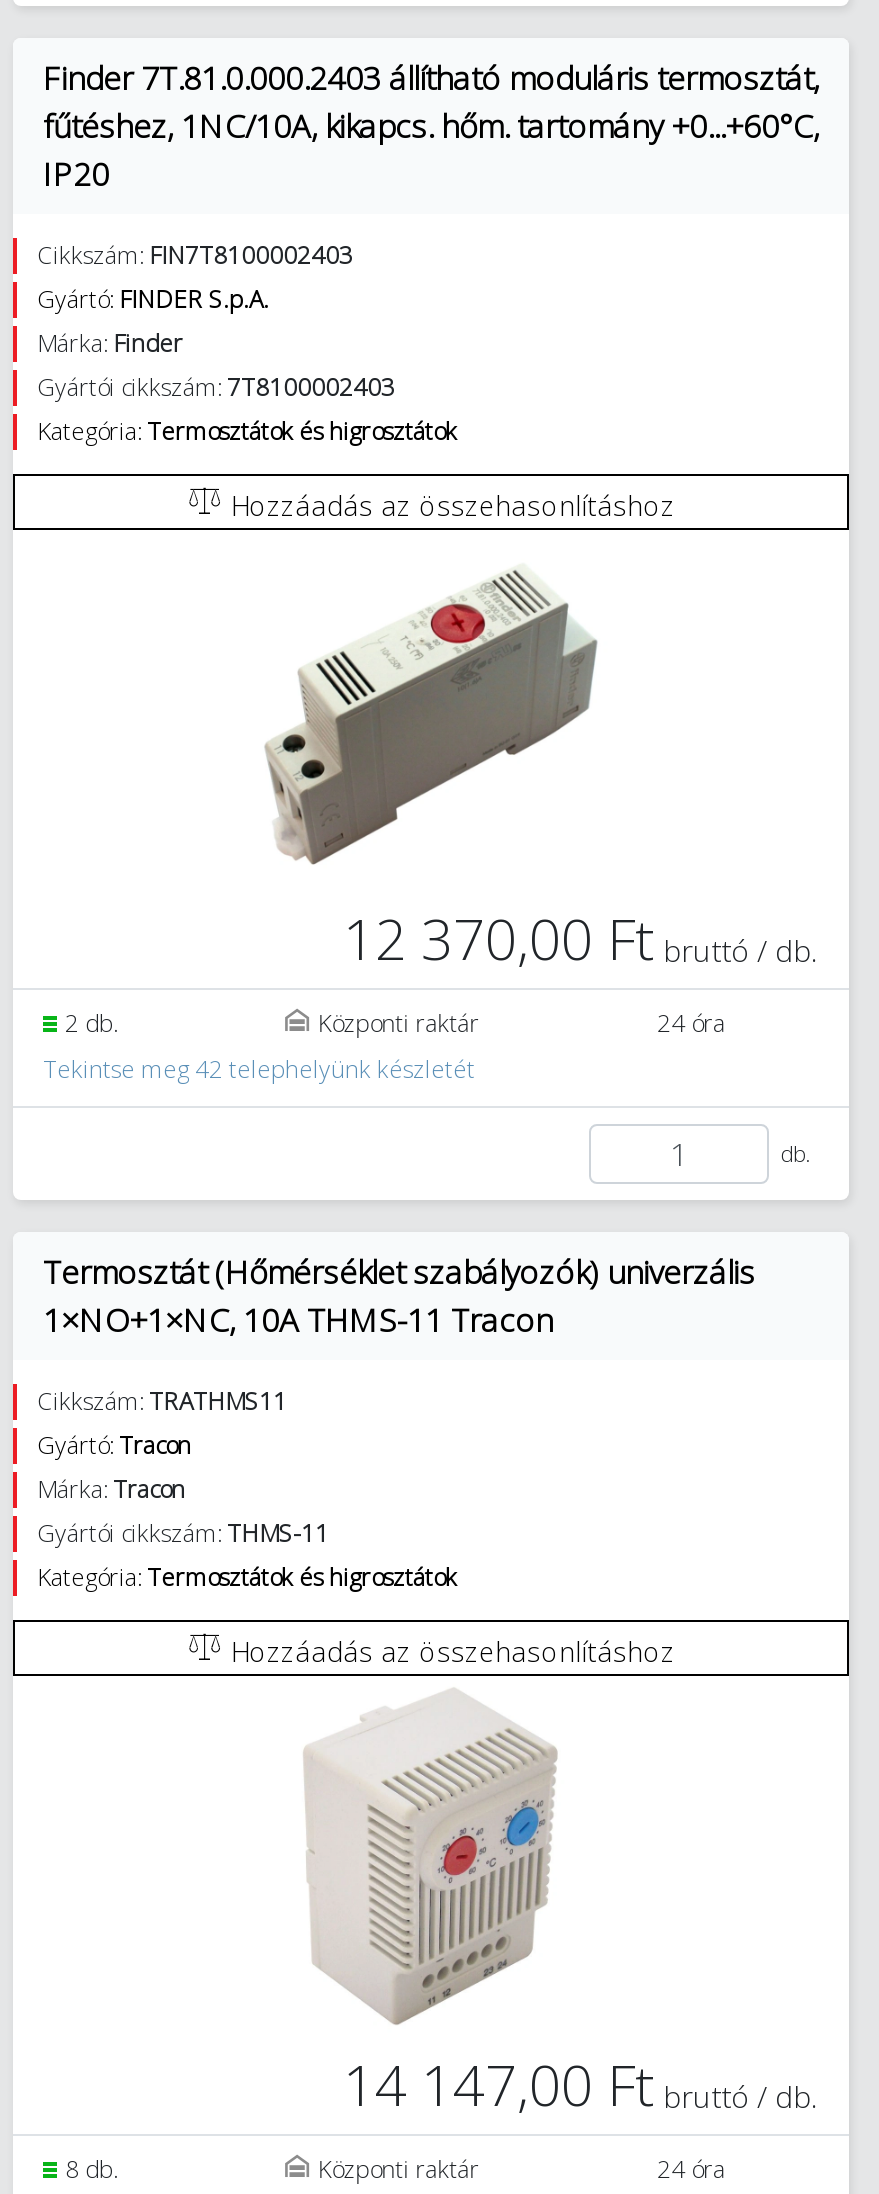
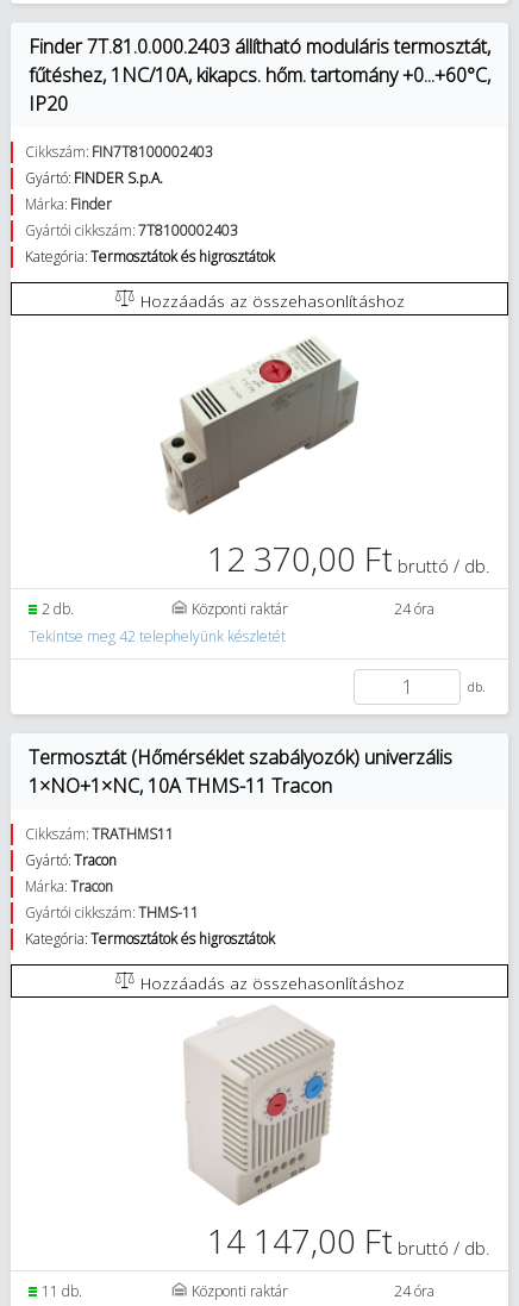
- 8 db.
+ 11 db.
